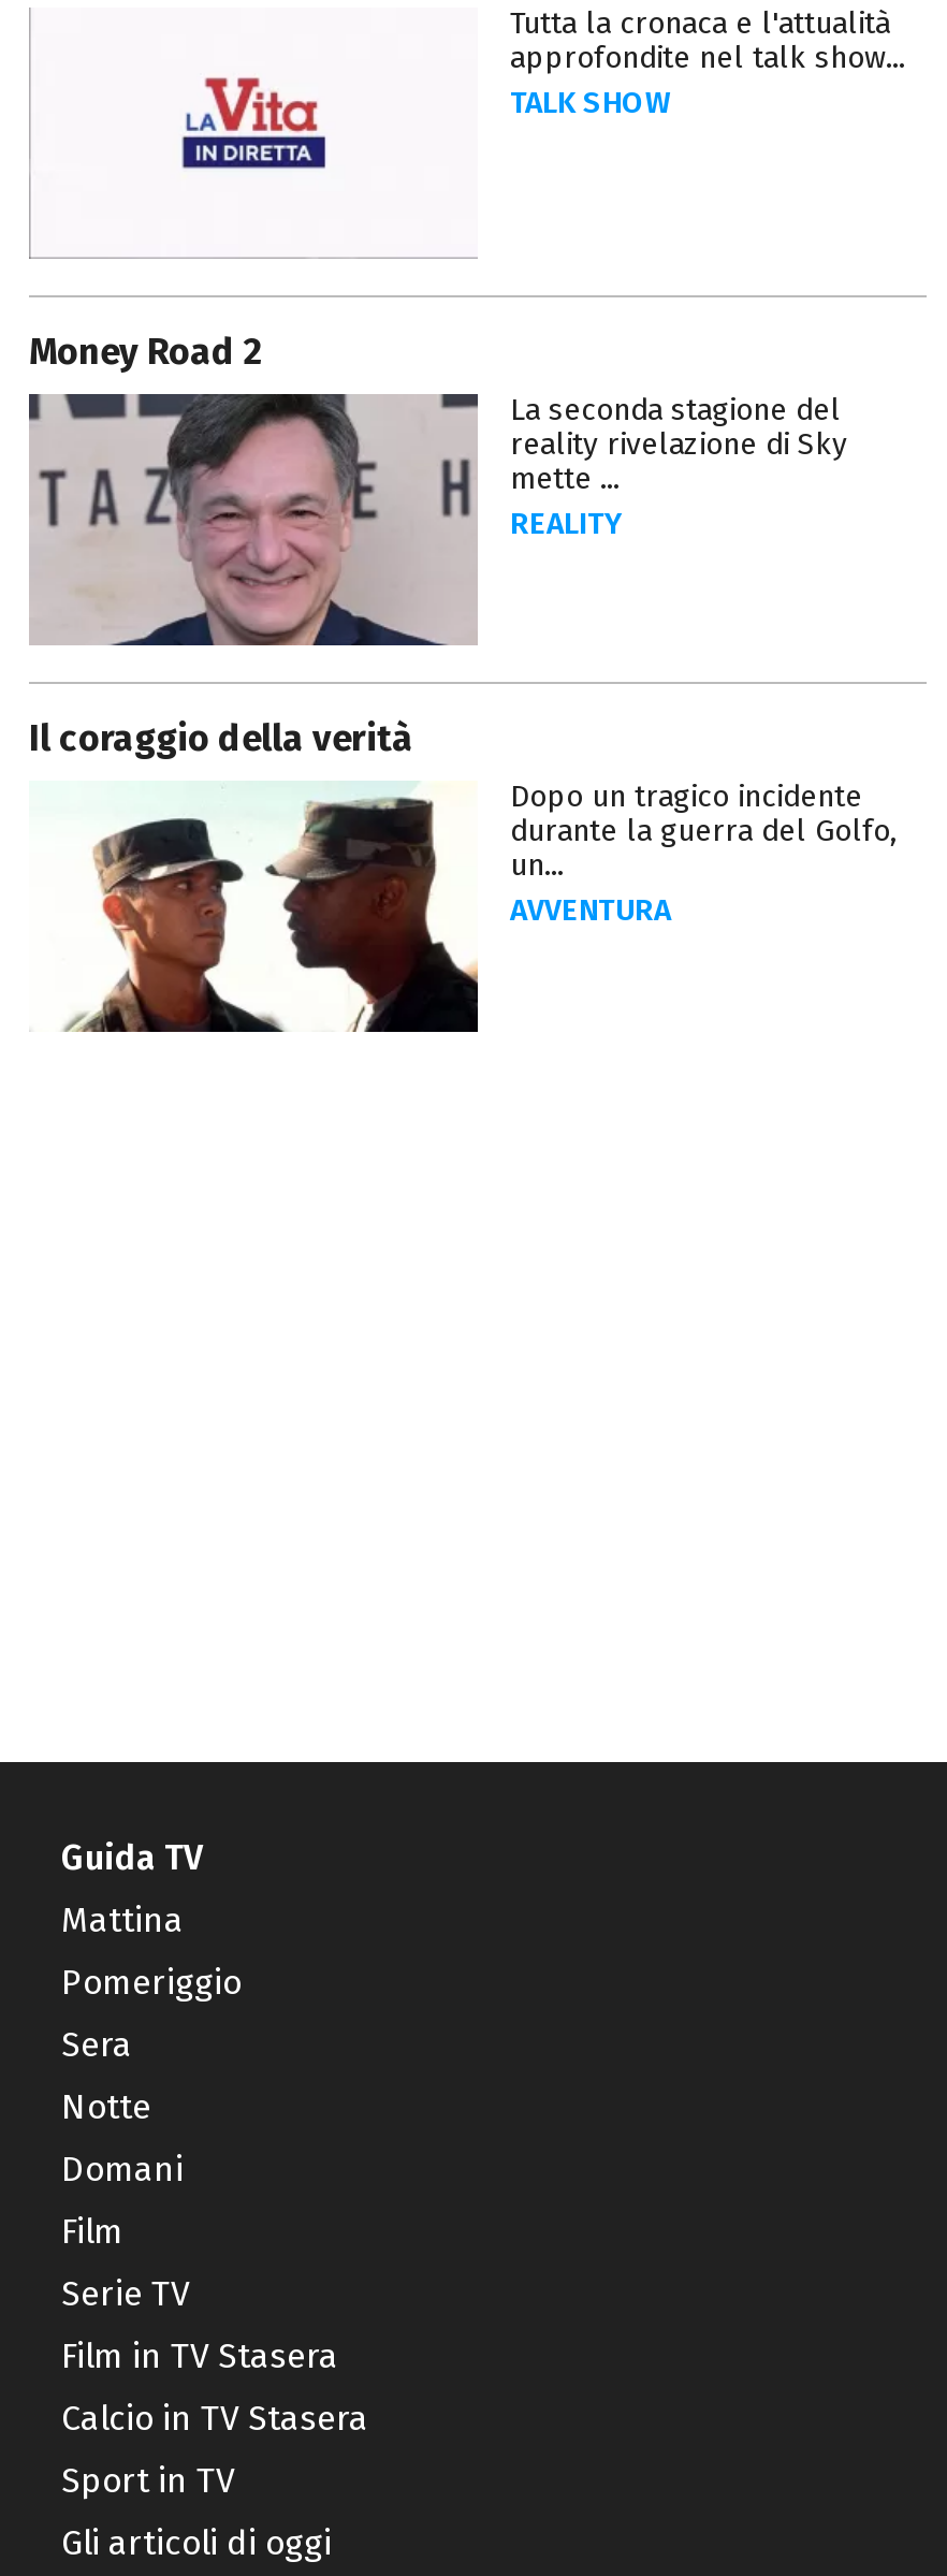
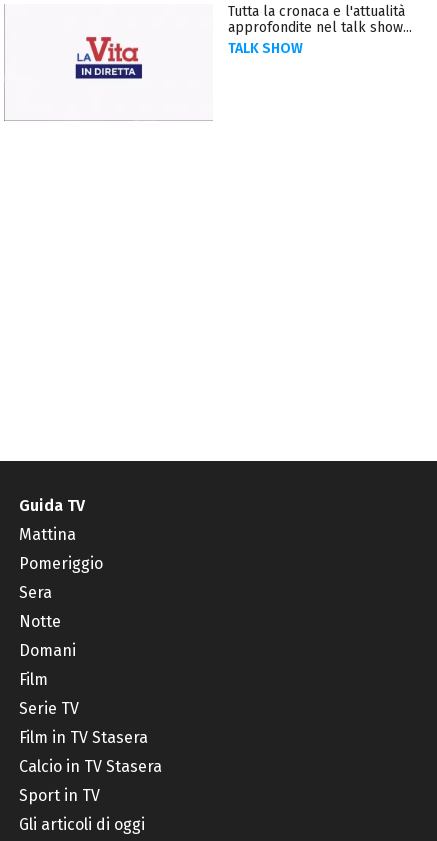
- [image]
- Money Road 2
- La seconda stagione del
- reality rivelazione di Sky
- mette ...
- REALITY

- [image]
- Il coraggio della verità
- Dopo un tragico incidente
- durante la guerra del Golfo,
- un...
- AVVENTURA
